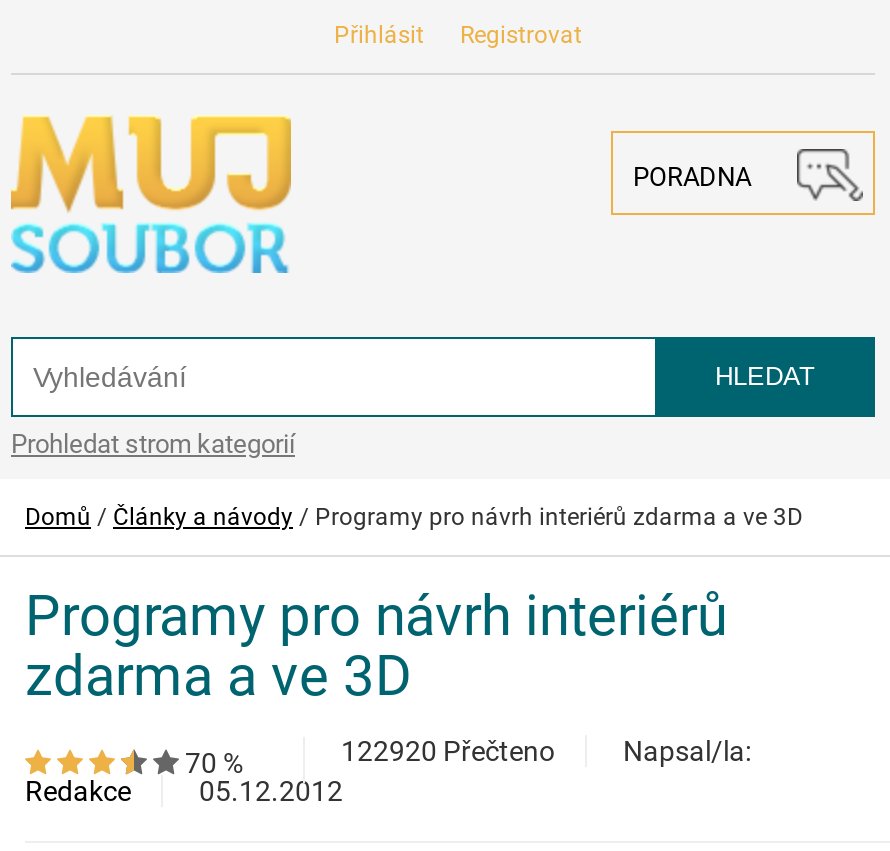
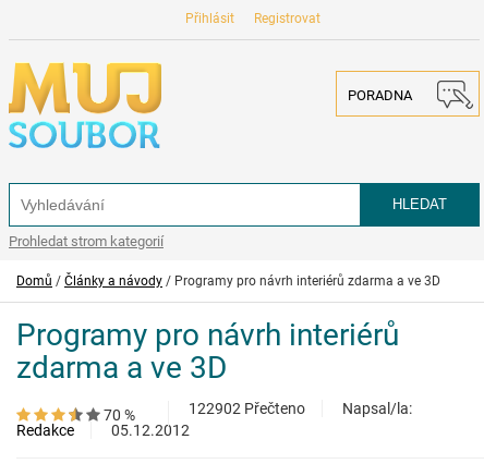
- 122920 Přečteno
+ 122902 Přečteno
